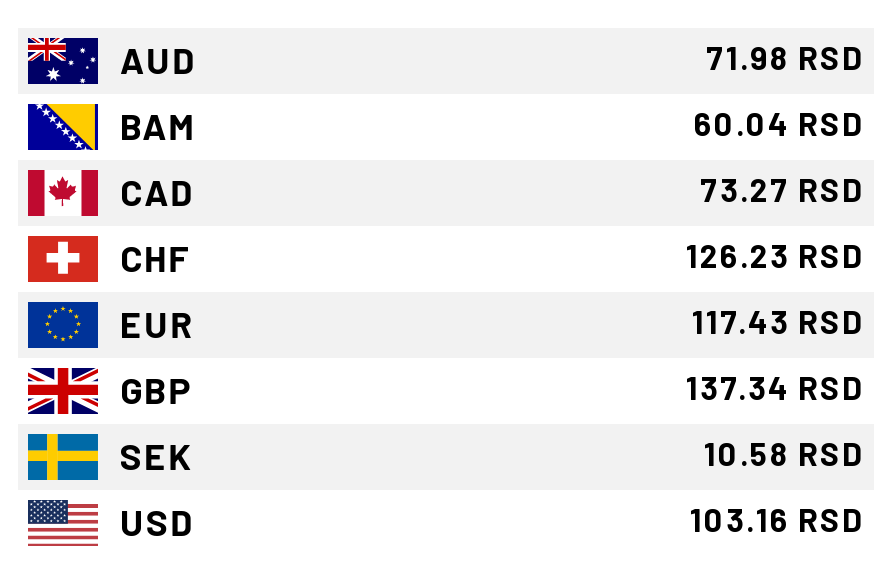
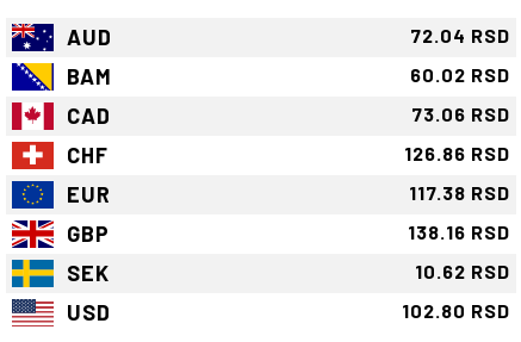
- 71.98 RSD
+ 72.04 RSD

- 60.04 RSD
+ 60.02 RSD

- 73.27 RSD
+ 73.06 RSD

- 126.23 RSD
+ 126.86 RSD

- 117.43 RSD
+ 117.38 RSD

- 137.34 RSD
+ 138.16 RSD

- 10.58 RSD
+ 10.62 RSD

- 103.16 RSD
+ 102.80 RSD
